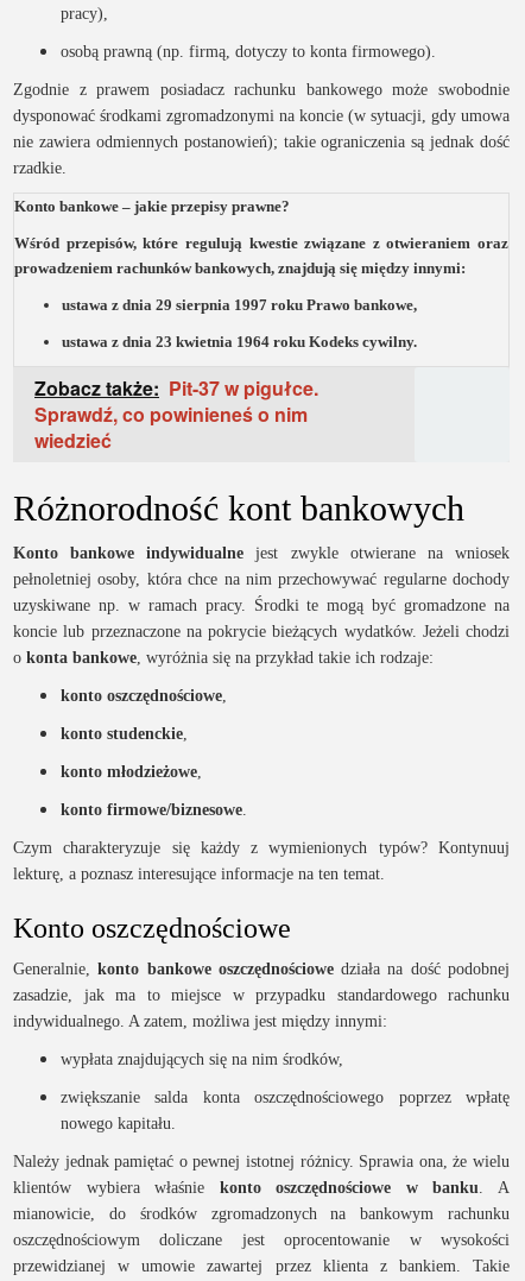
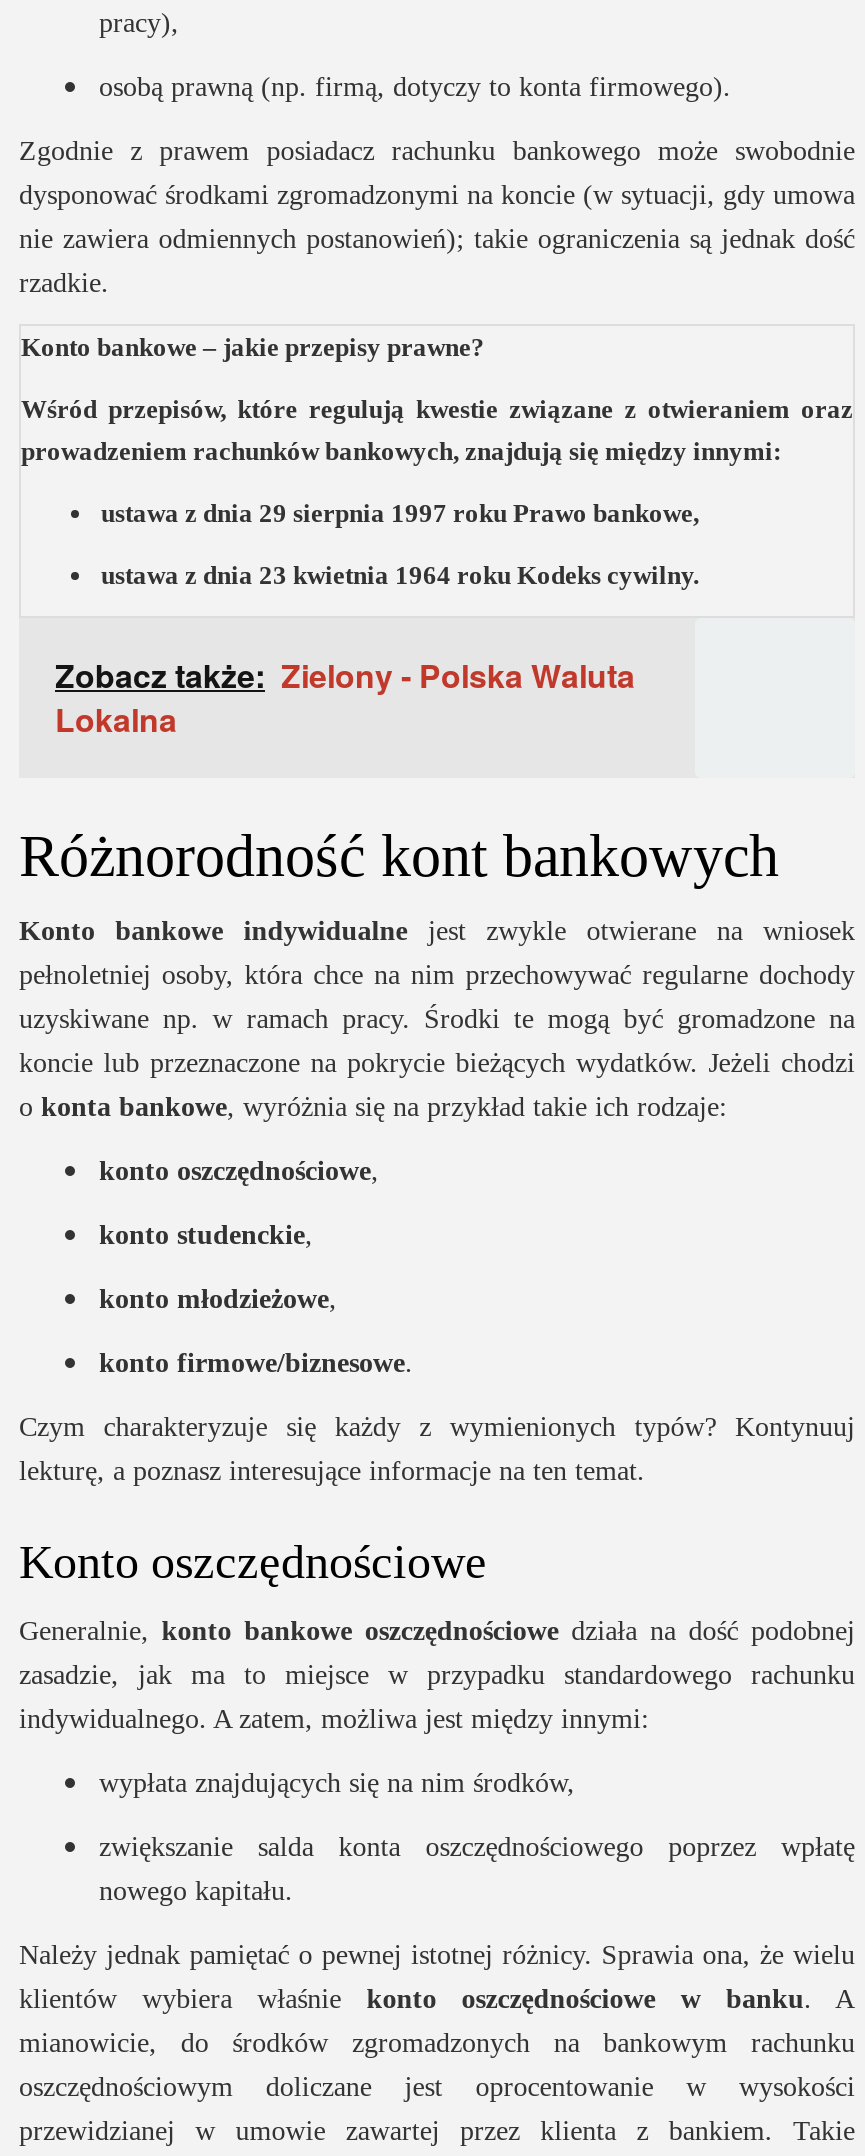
- Zobacz także: Pit-37 w pigułce.
- Sprawdź, co powinieneś o nim
- wiedzieć
+ Zobacz także: Zielony - Polska Waluta
+ Lokalna
